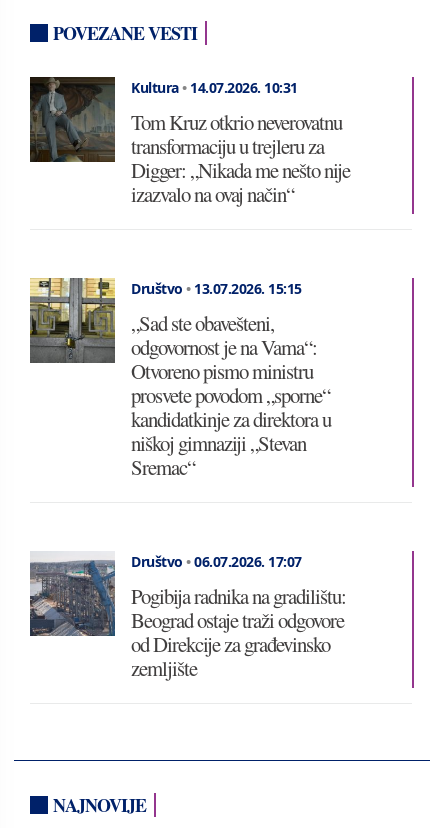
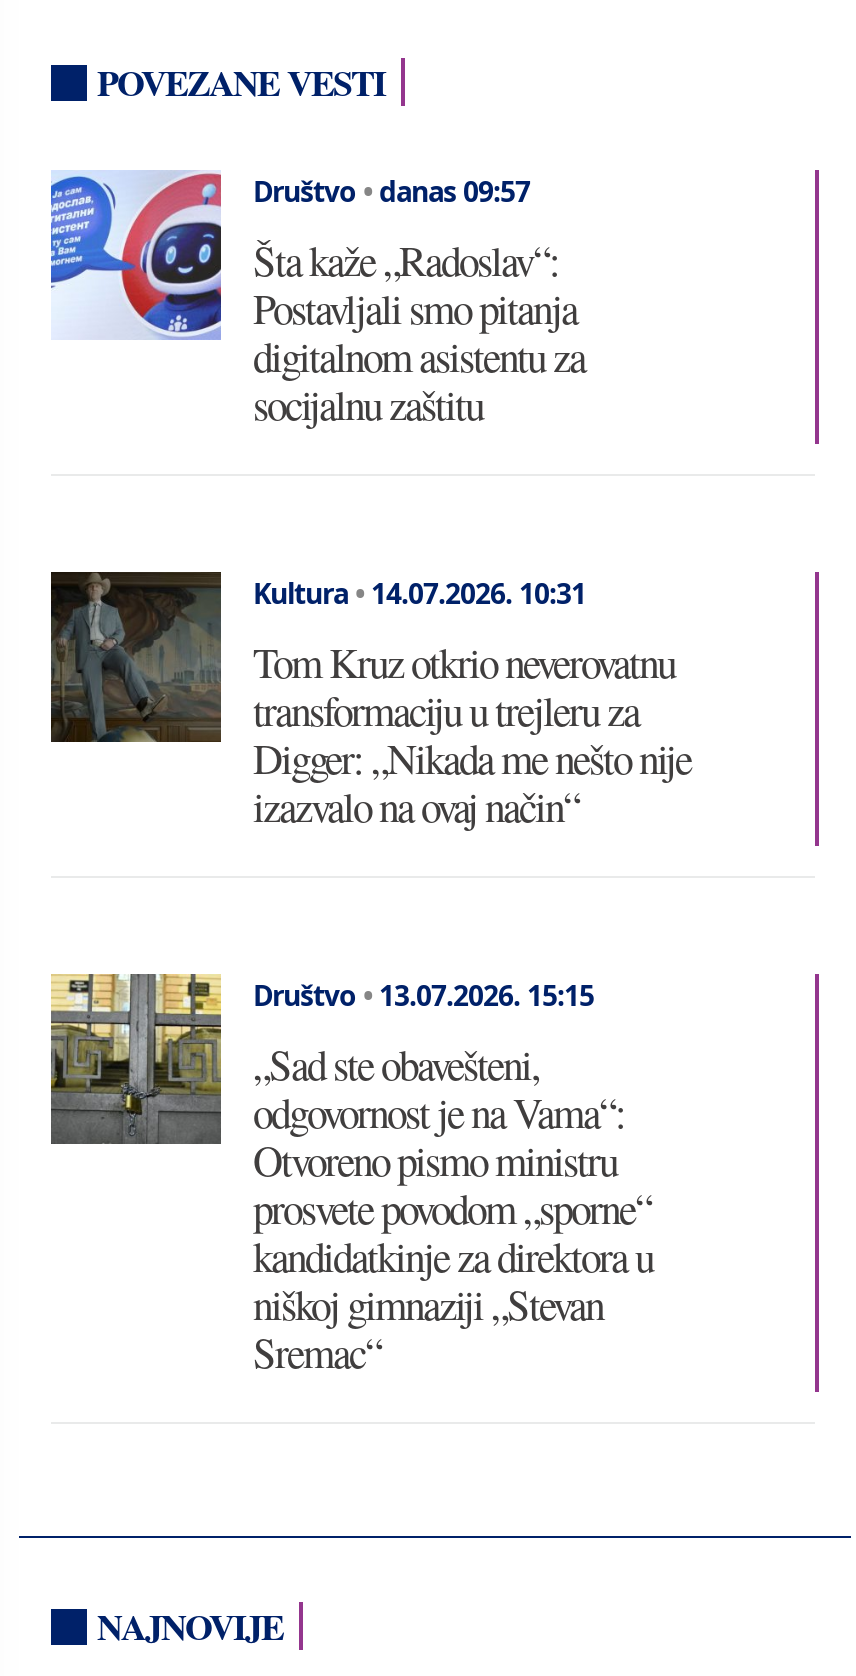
+ [image]
+ Društvo • danas 09:57
+ Šta kaže „Radoslav“:
+ Postavljali smo pitanja
+ digitalnom asistentu za
+ socijalnu zaštitu

moved down: [image] | Kultura • 14.07.2026. 10:31 | Tom Kruz otkrio neverovatnu | ... | niškoj gimnaziji „Stevan | Sremac“

- [image]
- Društvo • 06.07.2026. 17:07
- Pogibija radnika na gradilištu:
- Beograd ostaje traži odgovore
- od Direkcije za građevinsko
- zemljište
